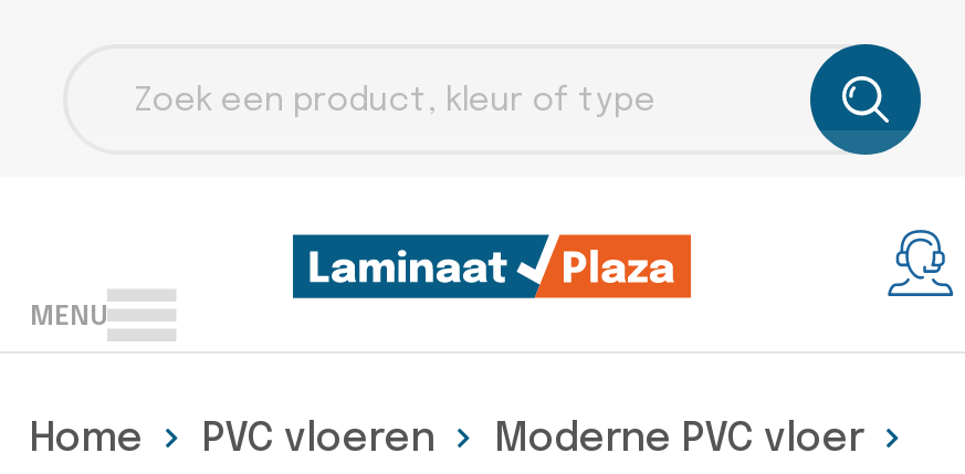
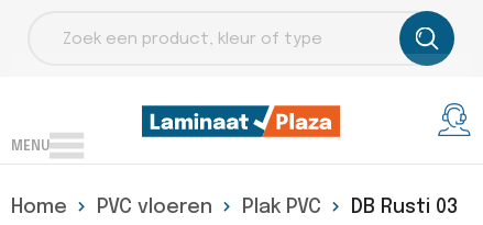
- Moderne PVC vloer
+ Plak PVC
+ DB Rusti 03
